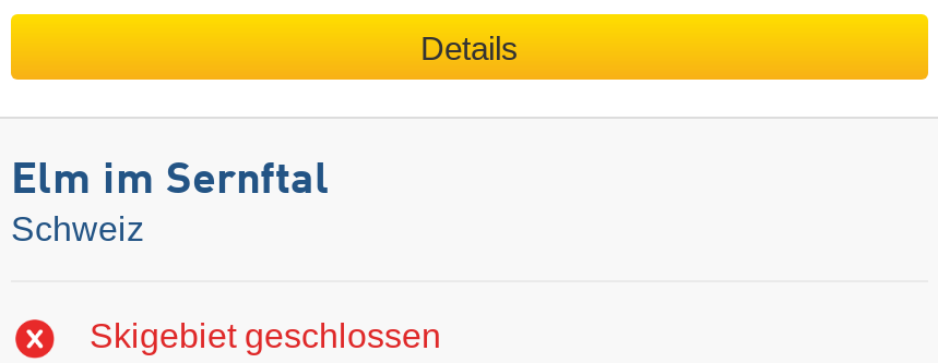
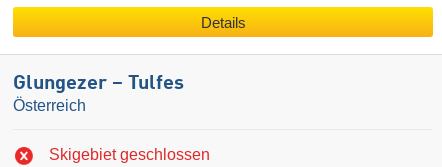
- Elm im Sernftal
- Schweiz
+ Glungezer – Tulfes
+ Österreich
